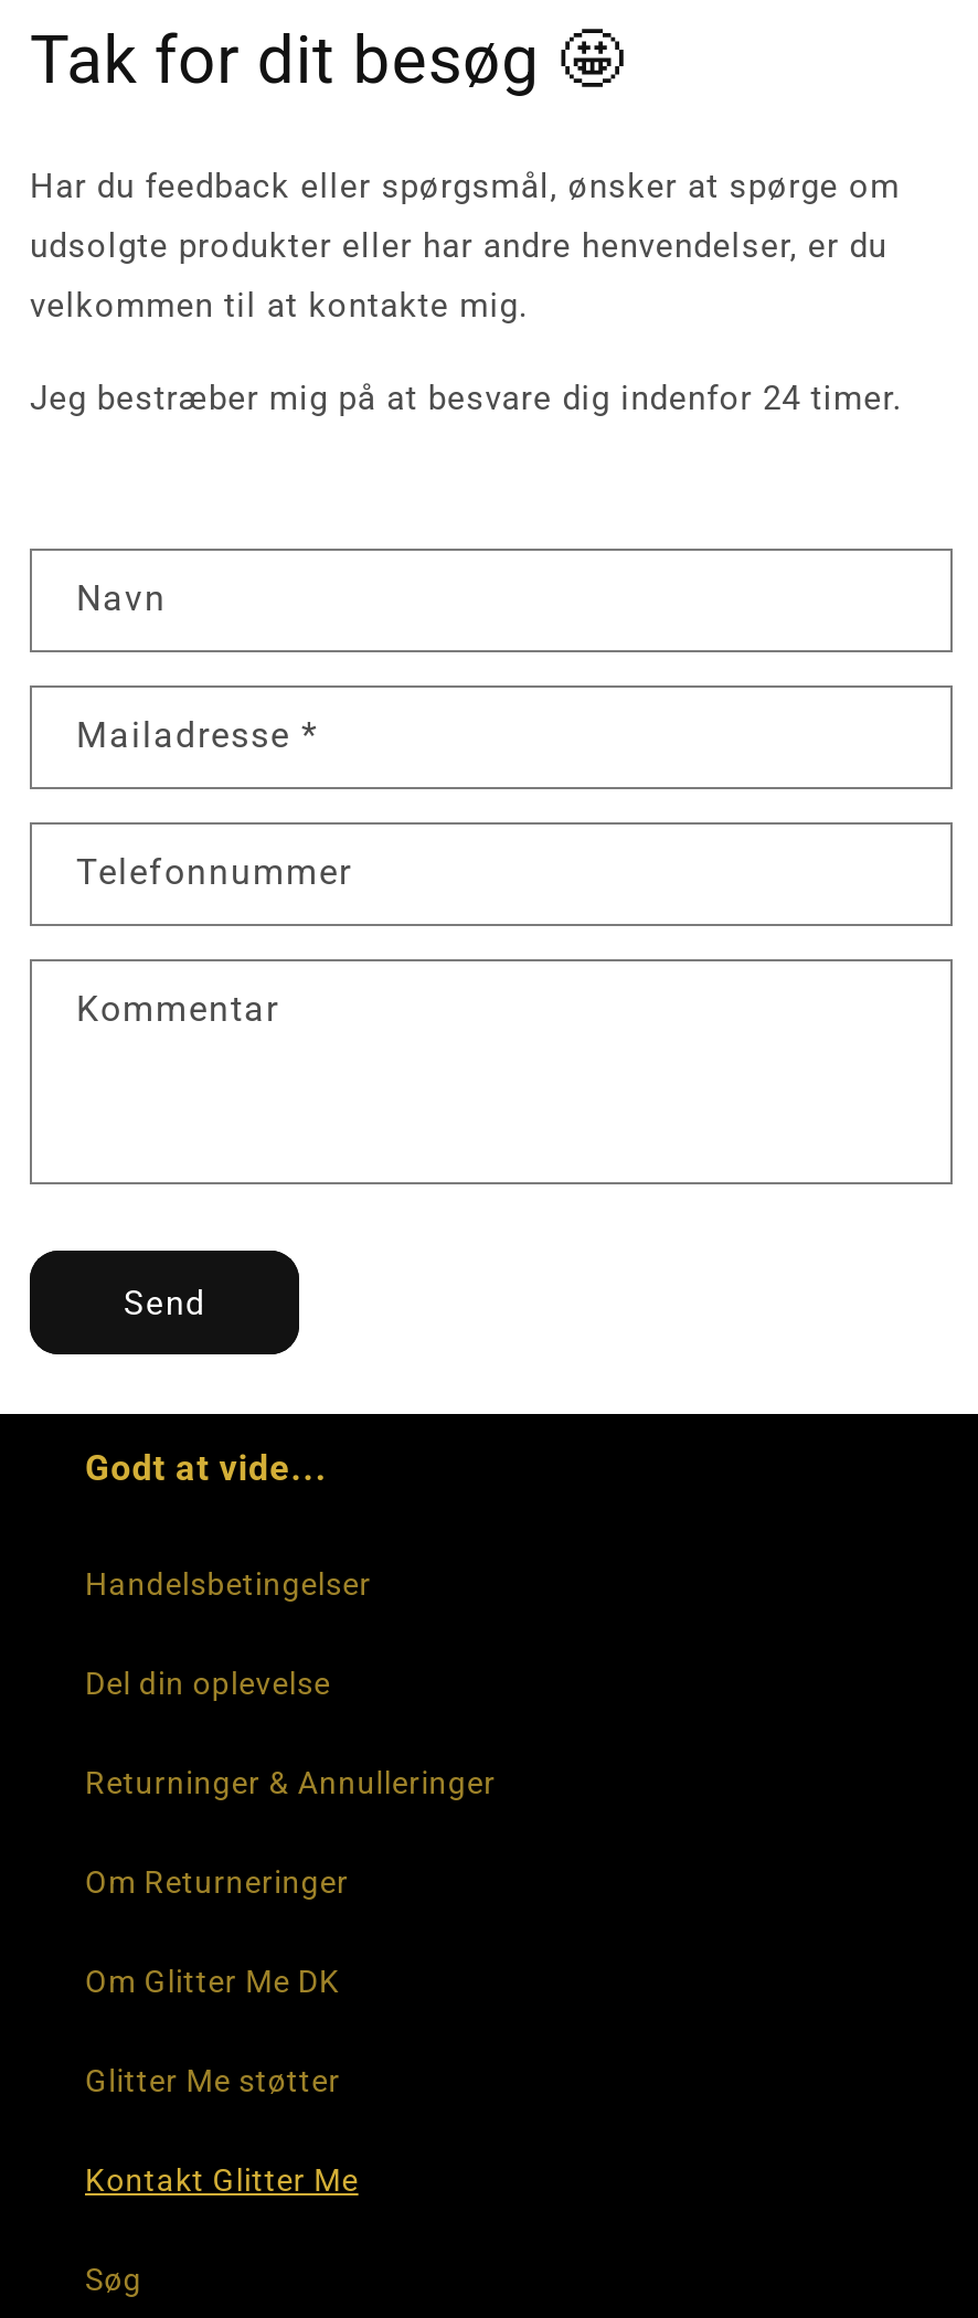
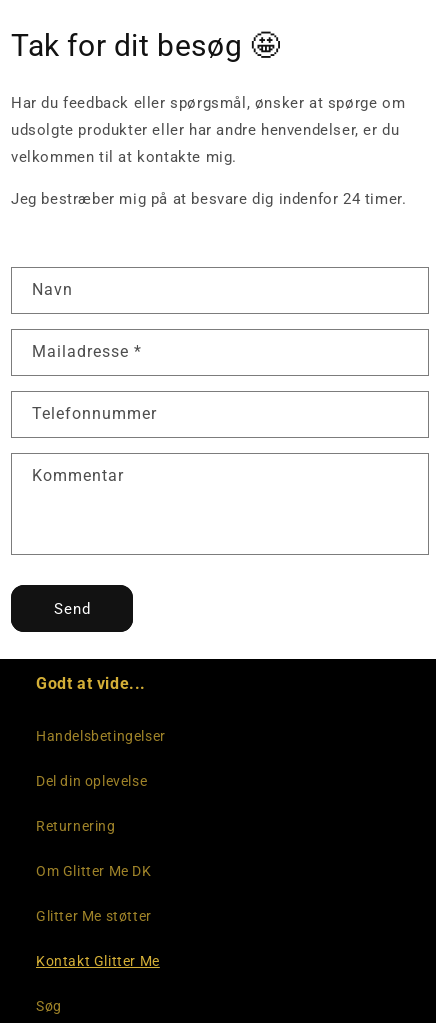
- Returninger & Annulleringer
- Om Returneringer
+ Returnering
